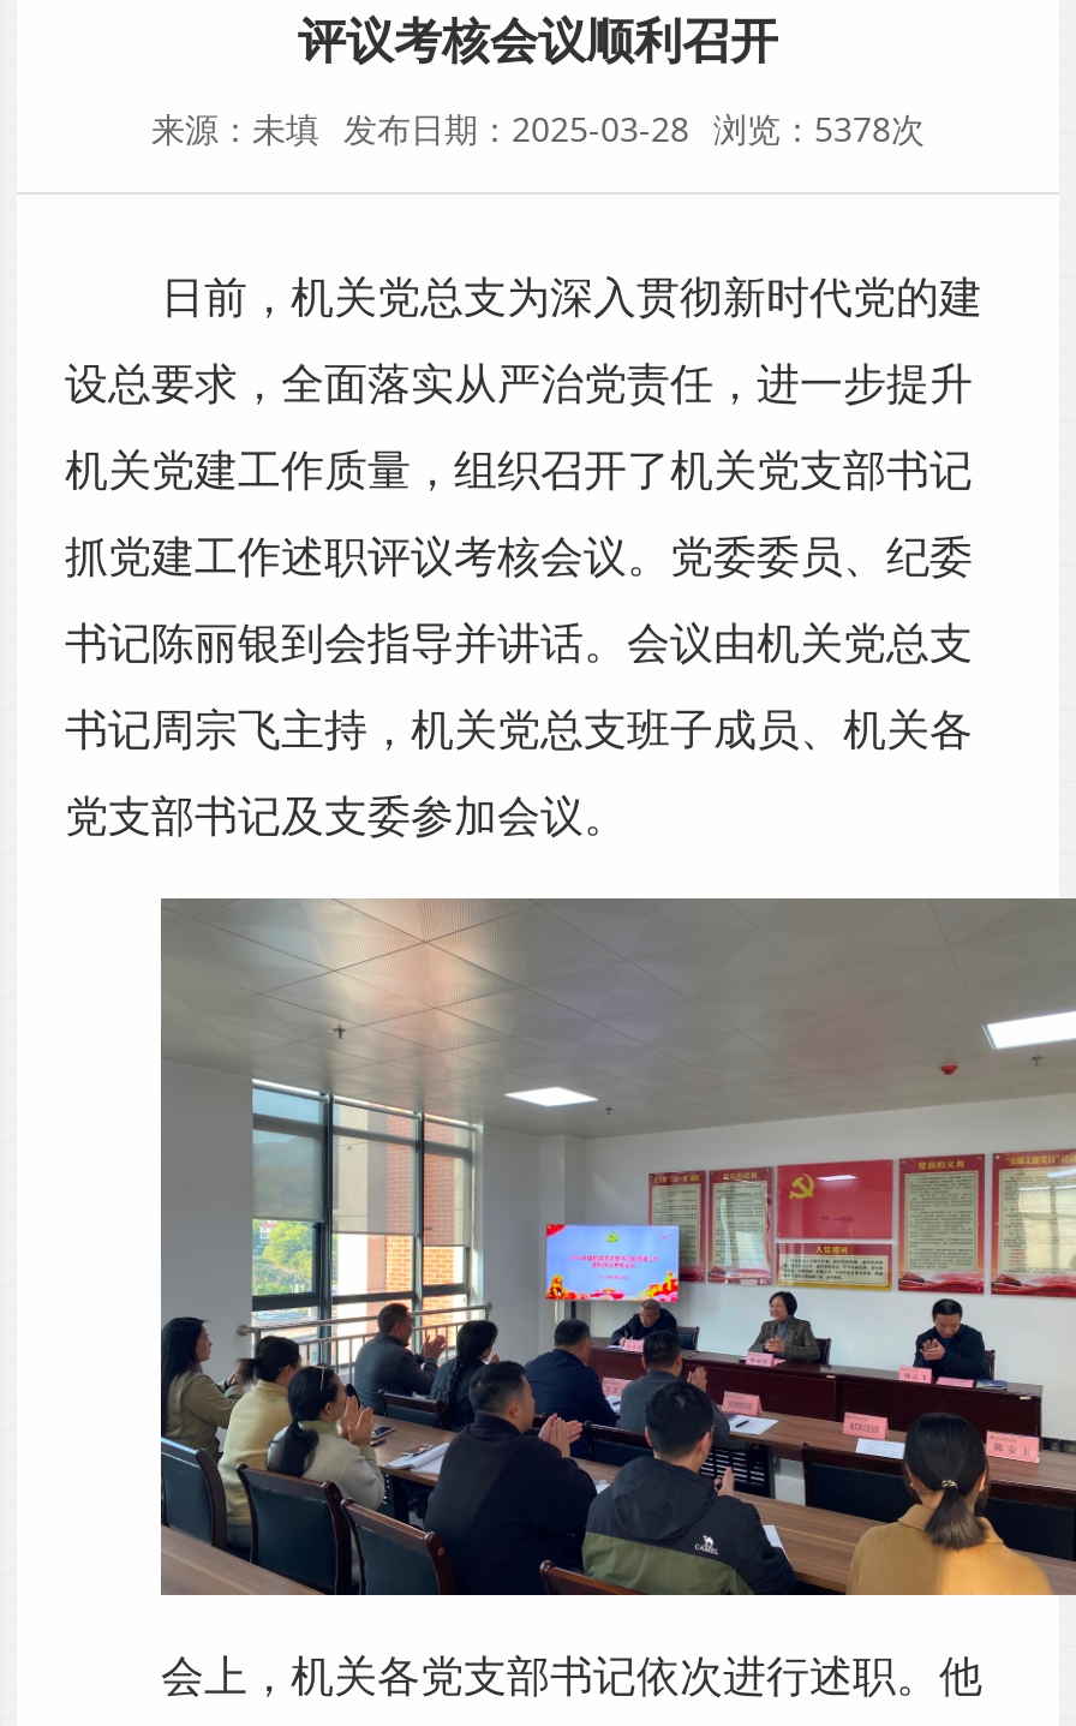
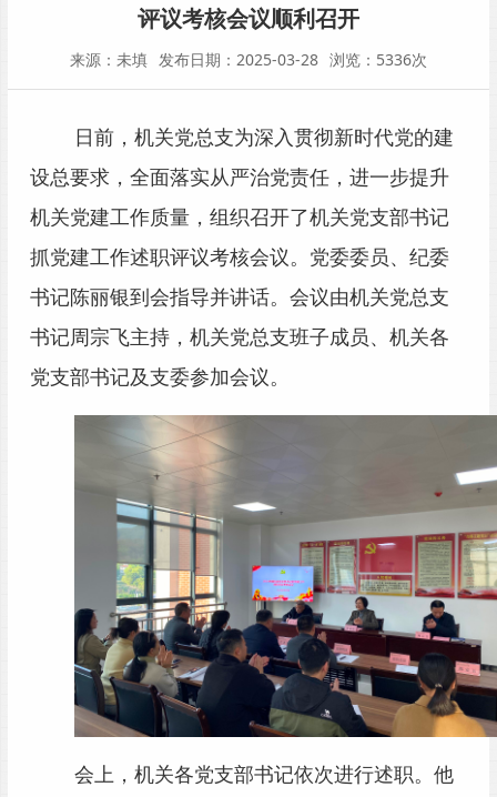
- 来源：未填 发布日期：2025-03-28 浏览：5378次
+ 来源：未填 发布日期：2025-03-28 浏览：5336次
